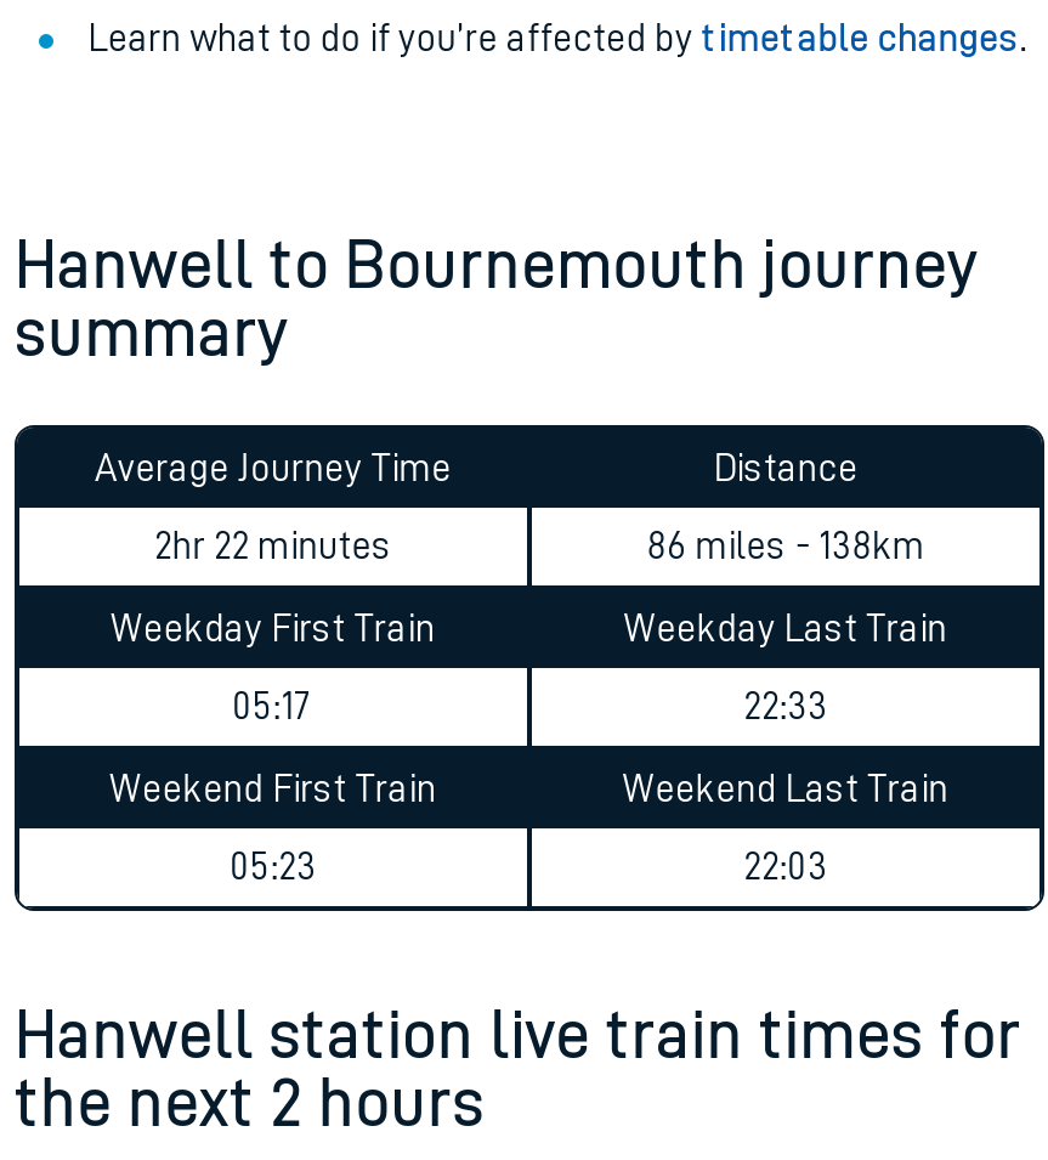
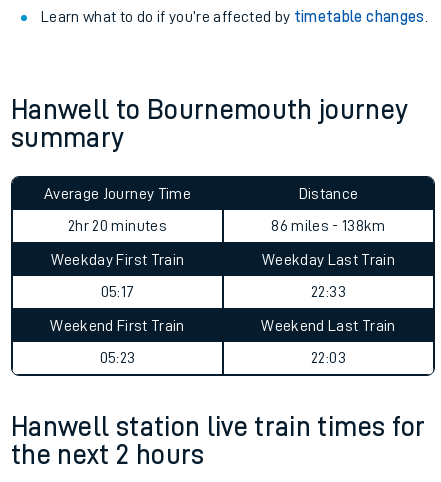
- 2hr 22 minutes
+ 2hr 20 minutes
